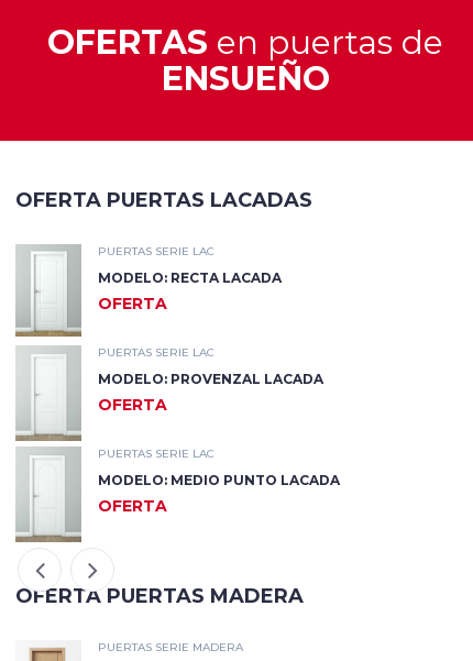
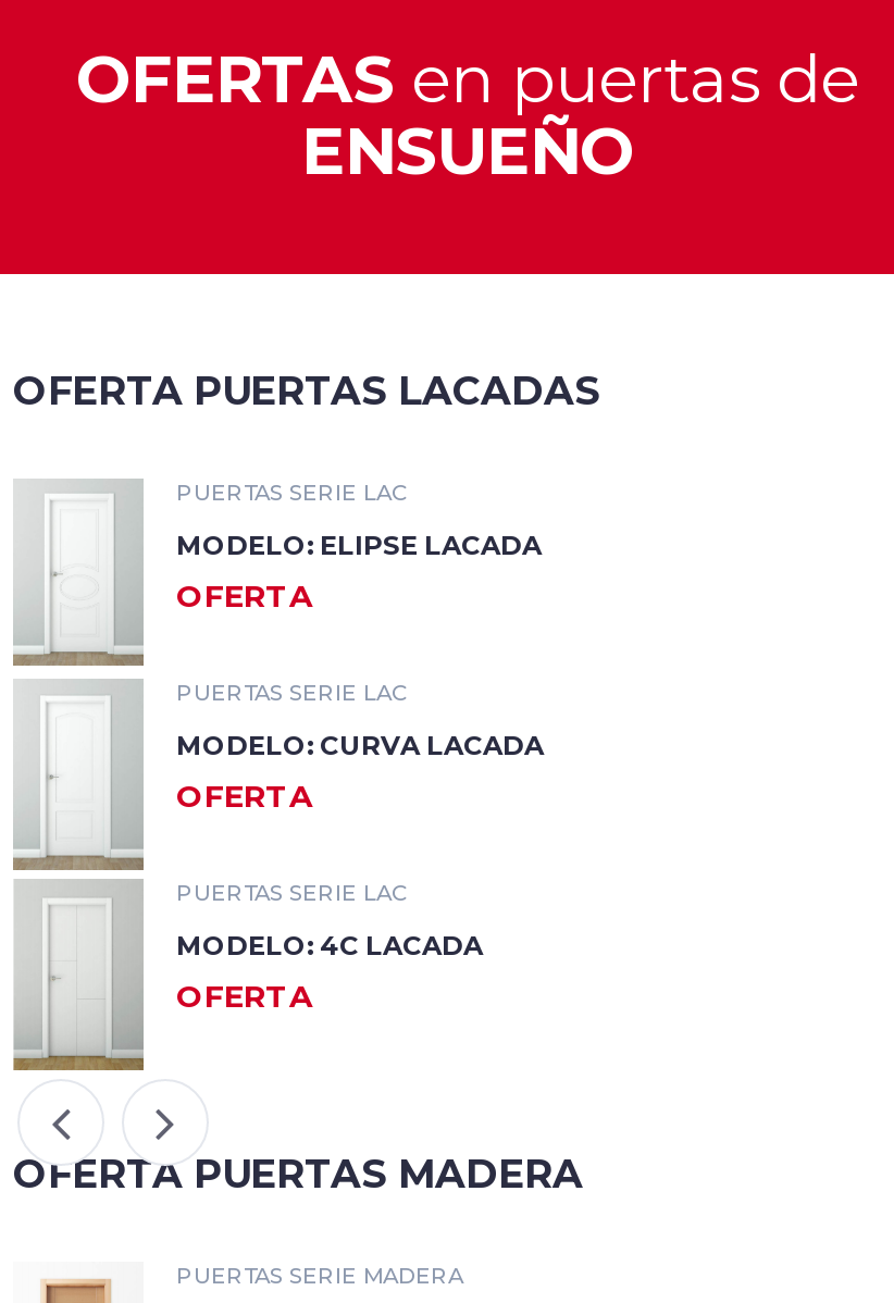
- MODELO: RECTA LACADA
+ MODELO: ELIPSE LACADA

- MODELO: PROVENZAL LACADA
+ MODELO: CURVA LACADA

- MODELO: MEDIO PUNTO LACADA
+ MODELO: 4C LACADA
